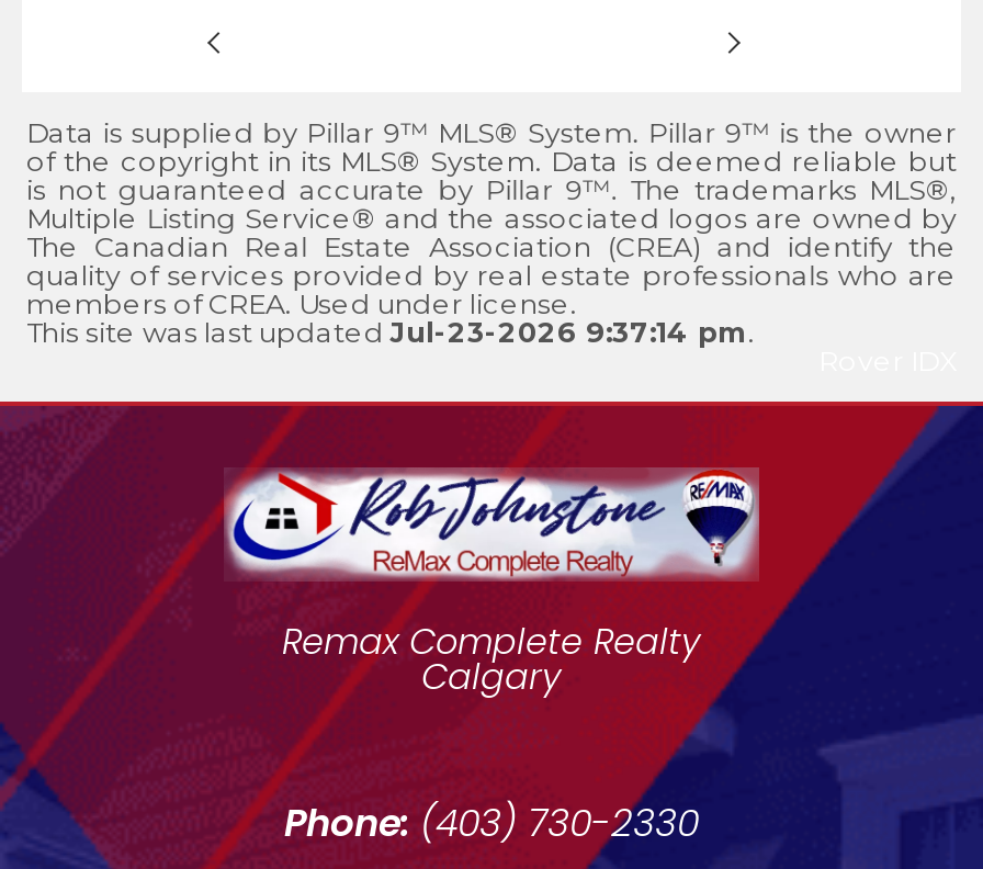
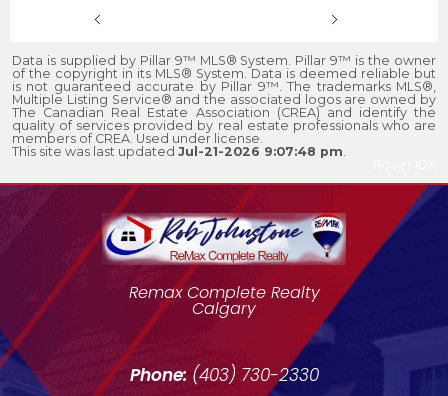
- This site was last updatedJul-23-2026 9:37:14 pm.
+ This site was last updatedJul-21-2026 9:07:48 pm.
